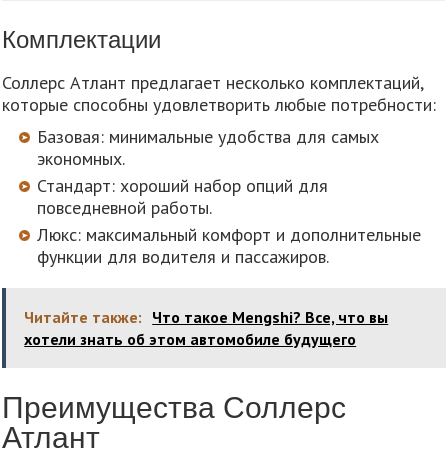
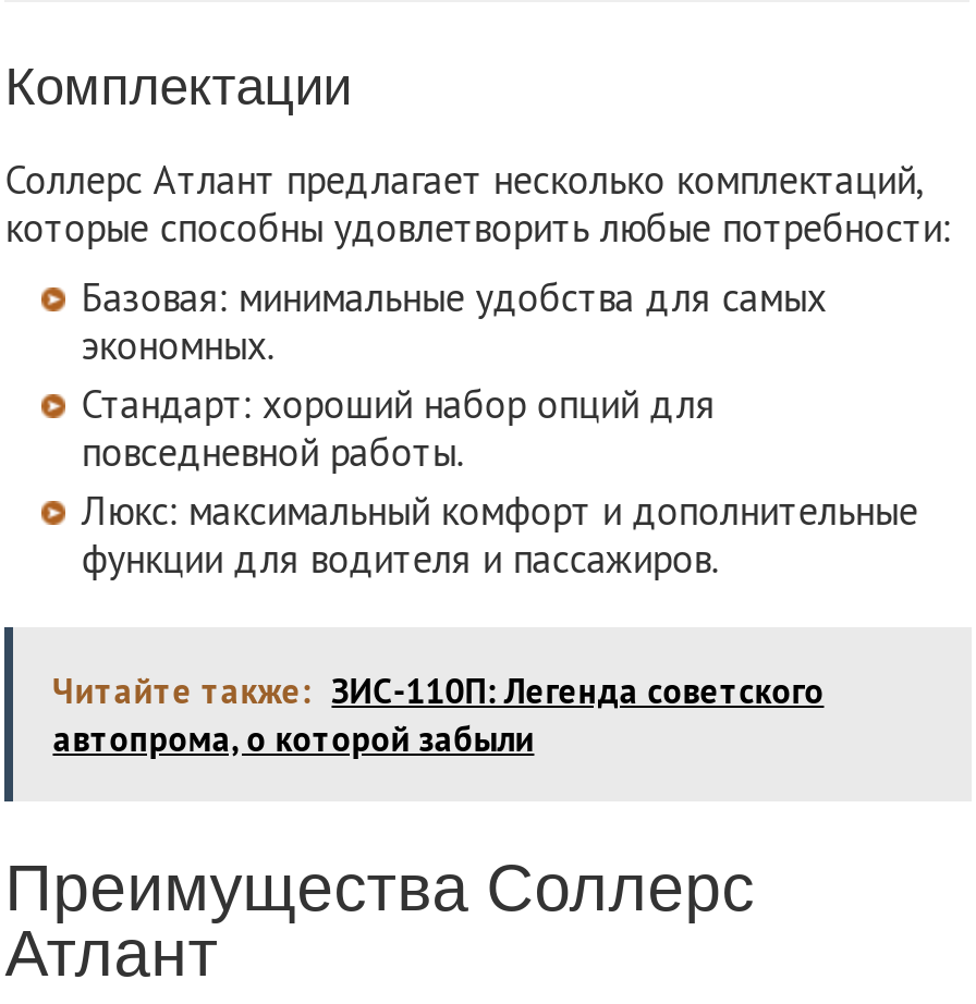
- Читайте также: Что такое Mengshi? Все, что вы
- хотели знать об этом автомобиле будущего
+ Читайте также: ЗИС-110П: Легенда советского
+ автопрома, о которой забыли
